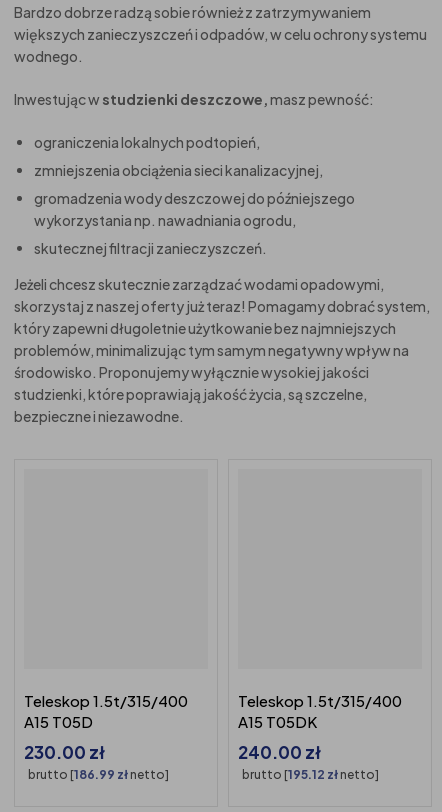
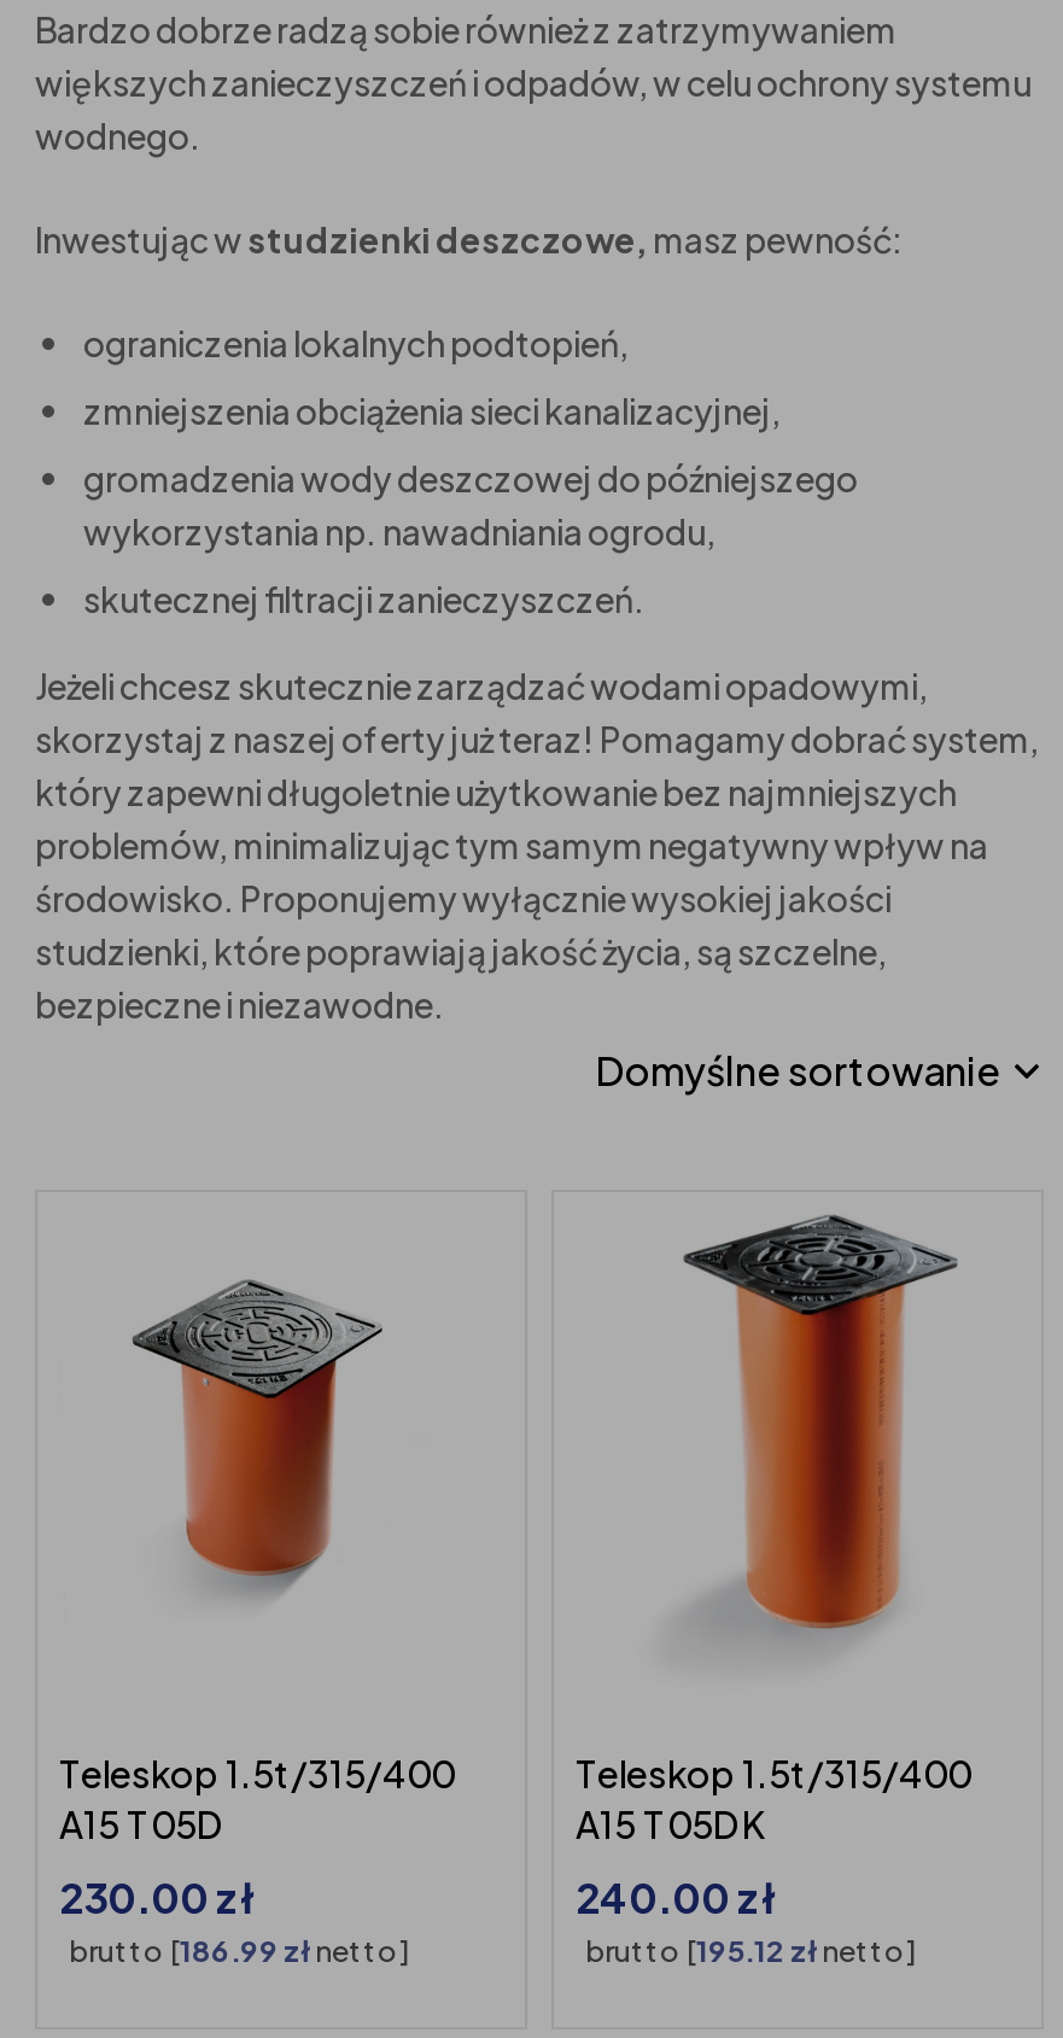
+ [image]

+ Domyślne sortowanie

+ [image]
